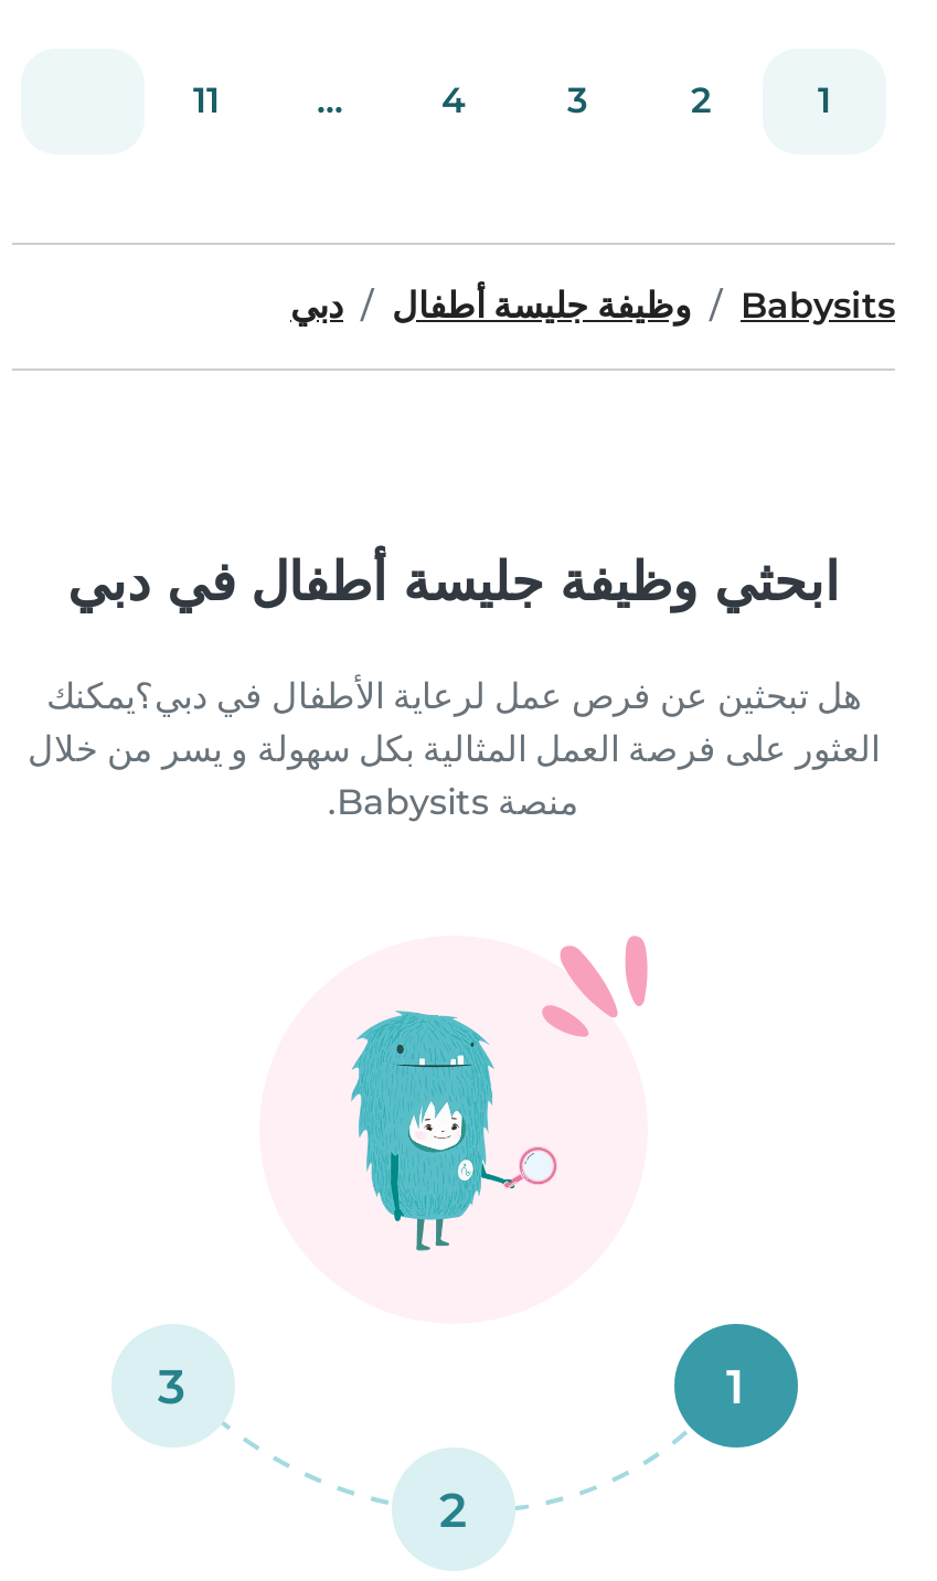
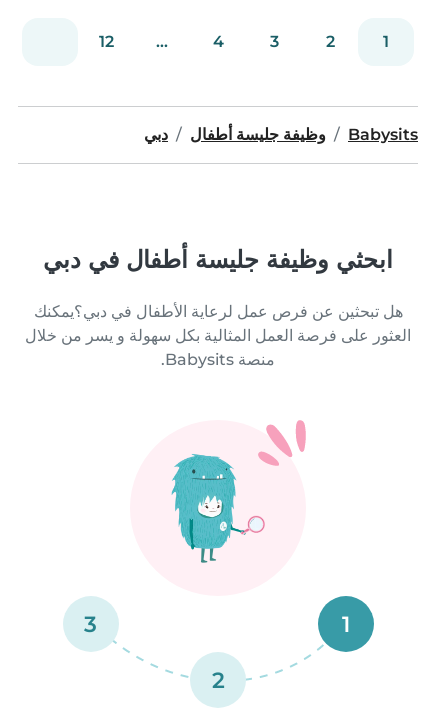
- 11
+ 12
